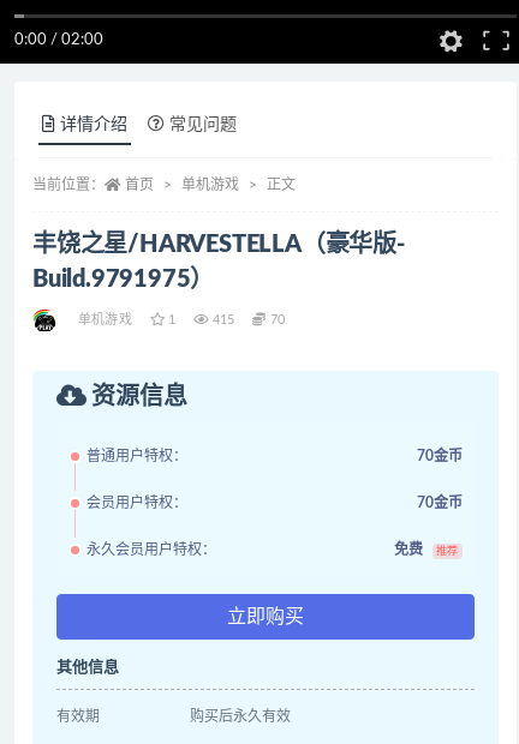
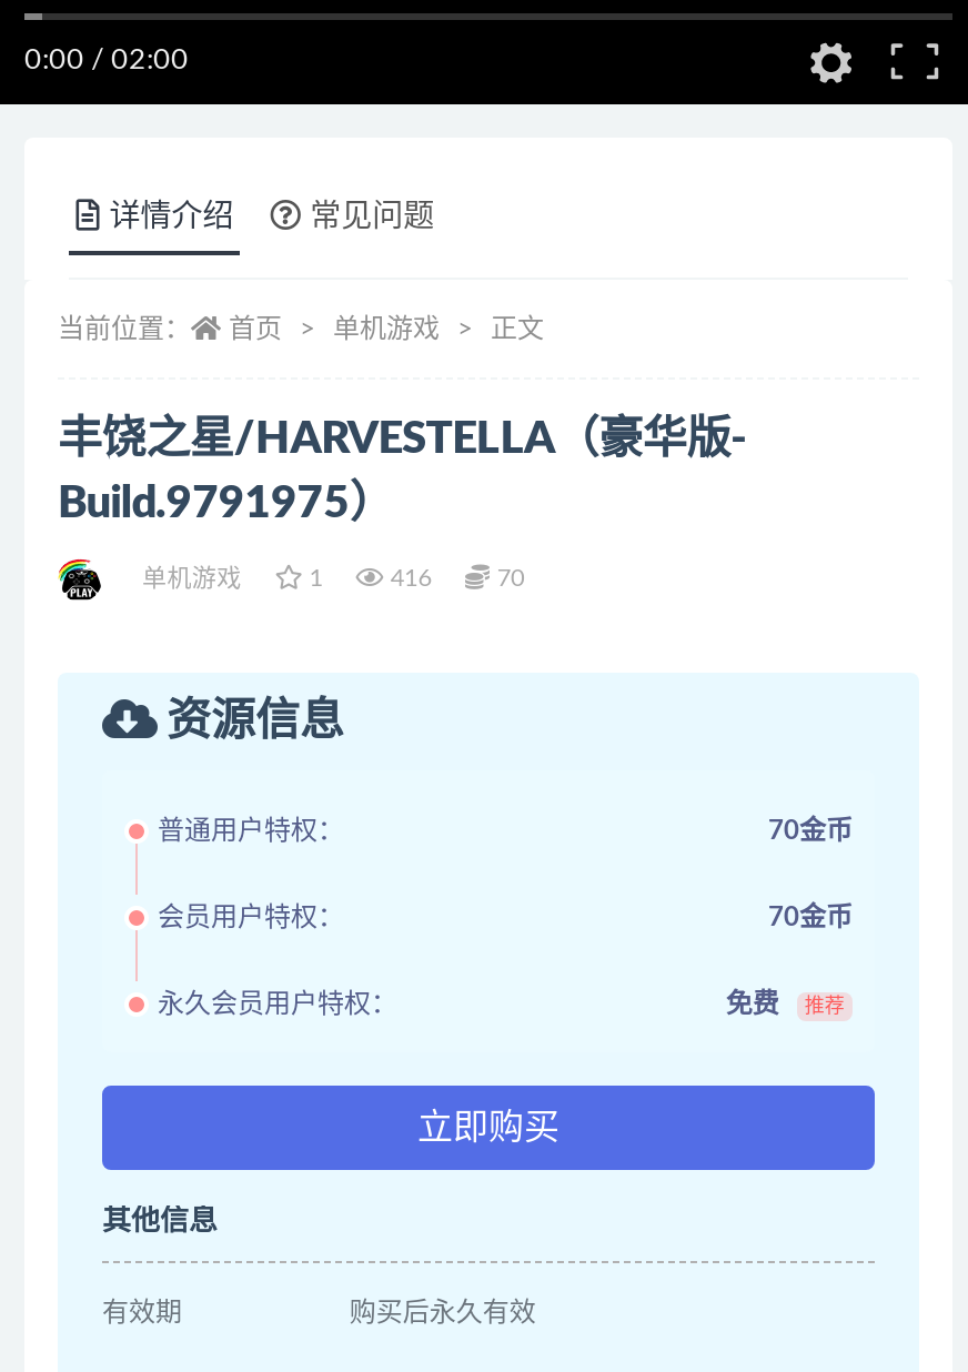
- 415
+ 416
